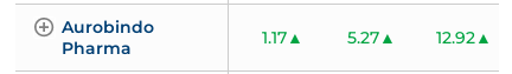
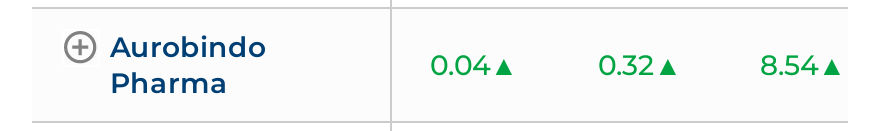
- 1.17
+ 0.04

- 5.27
+ 0.32

- 12.92
+ 8.54
